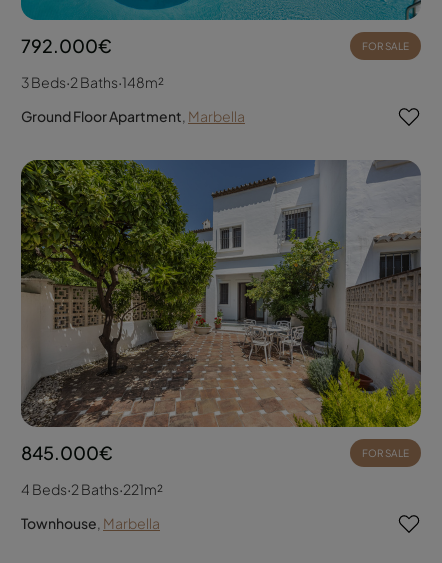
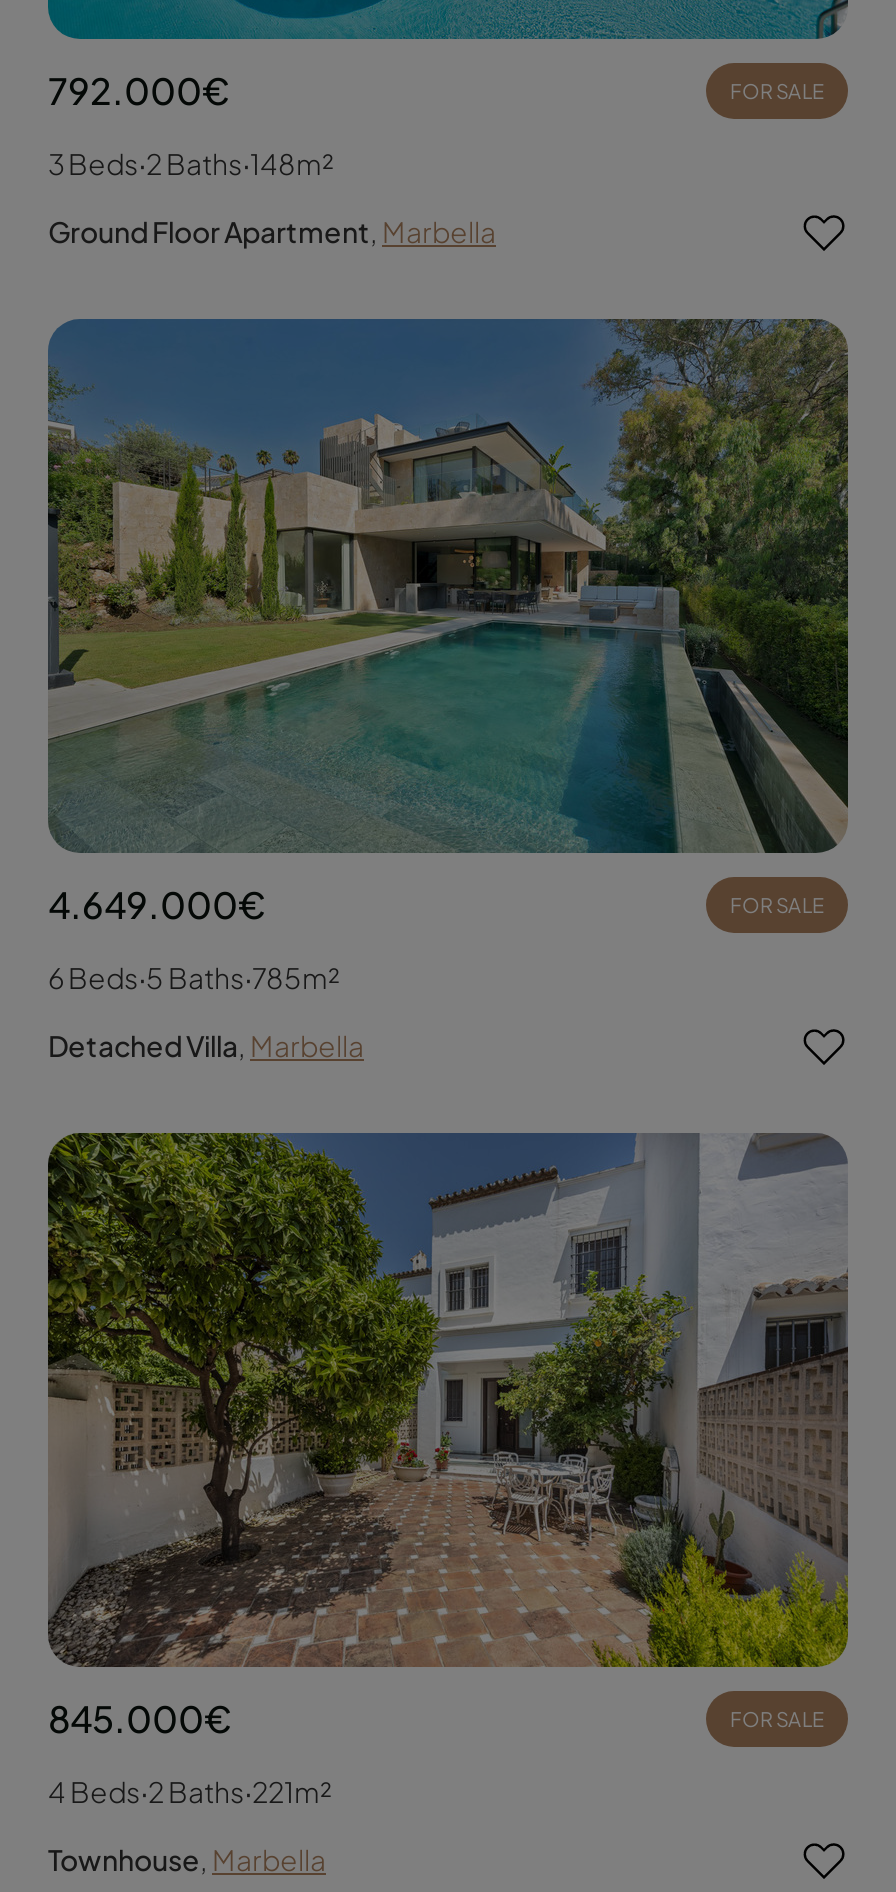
+ [image]
+ 4.649.000€
+ FOR SALE
+ 6 Beds·5 Baths·785m²
+ Detached Villa, Marbella
